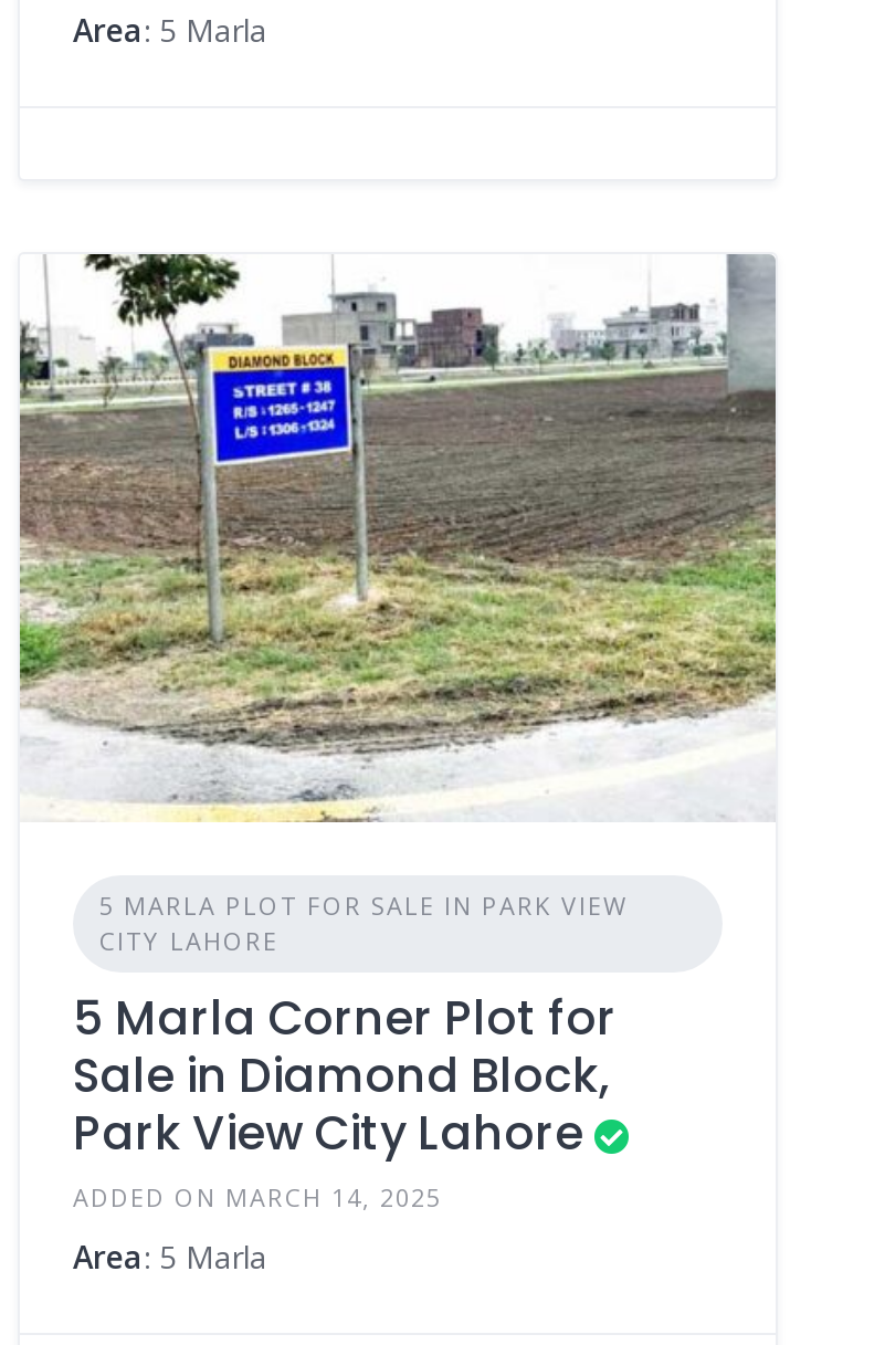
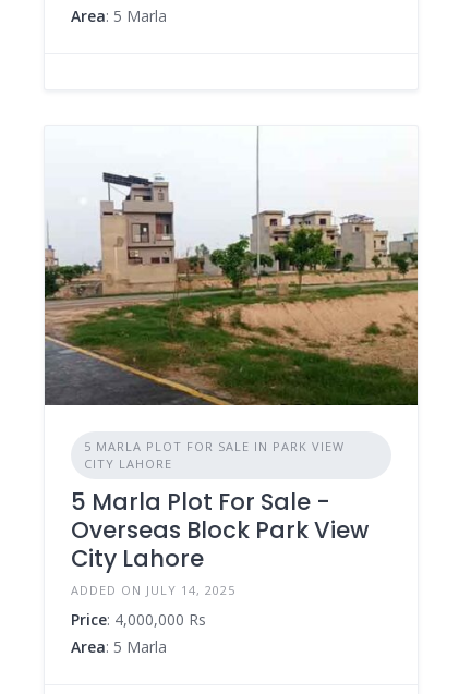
- [image]
+ [image]

- 5 Marla Corner Plot for
- Sale in Diamond Block,
- Park View City Lahore
- ADDED ON MARCH 14, 2025
+ 5 Marla Plot For Sale -
+ Overseas Block Park View
+ City Lahore
+ ADDED ON JULY 14, 2025
+ Price: 4,000,000 Rs
